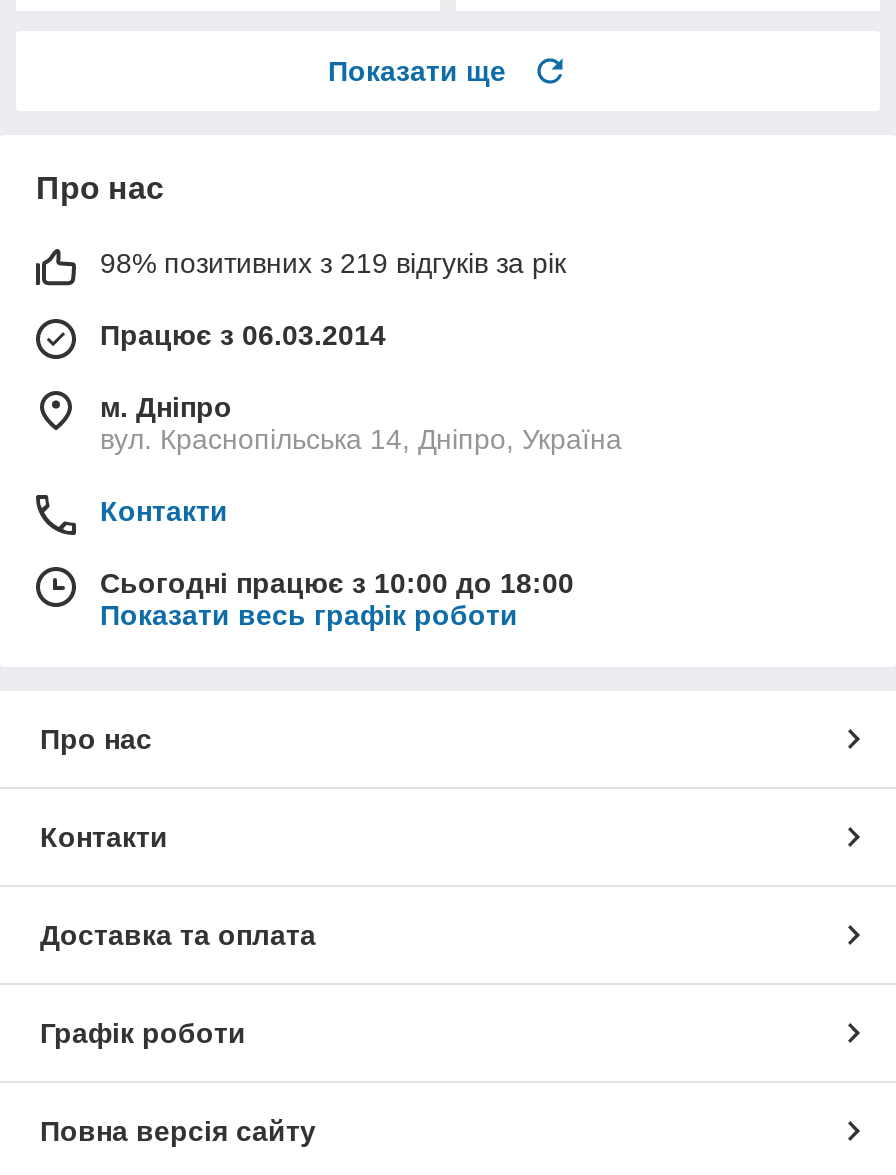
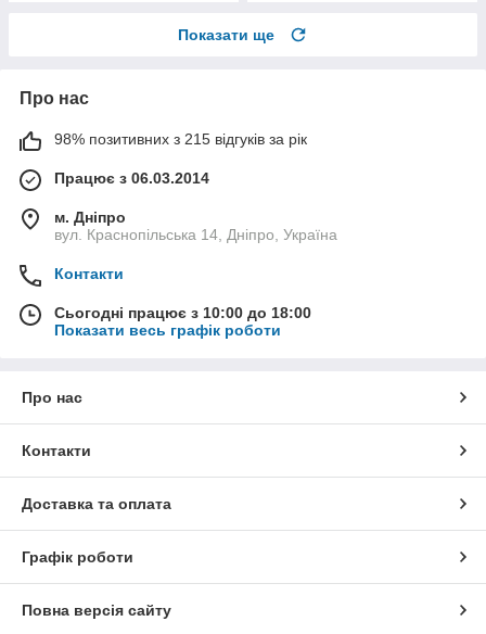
- 98% позитивних з 219 відгуків за рік
+ 98% позитивних з 215 відгуків за рік
